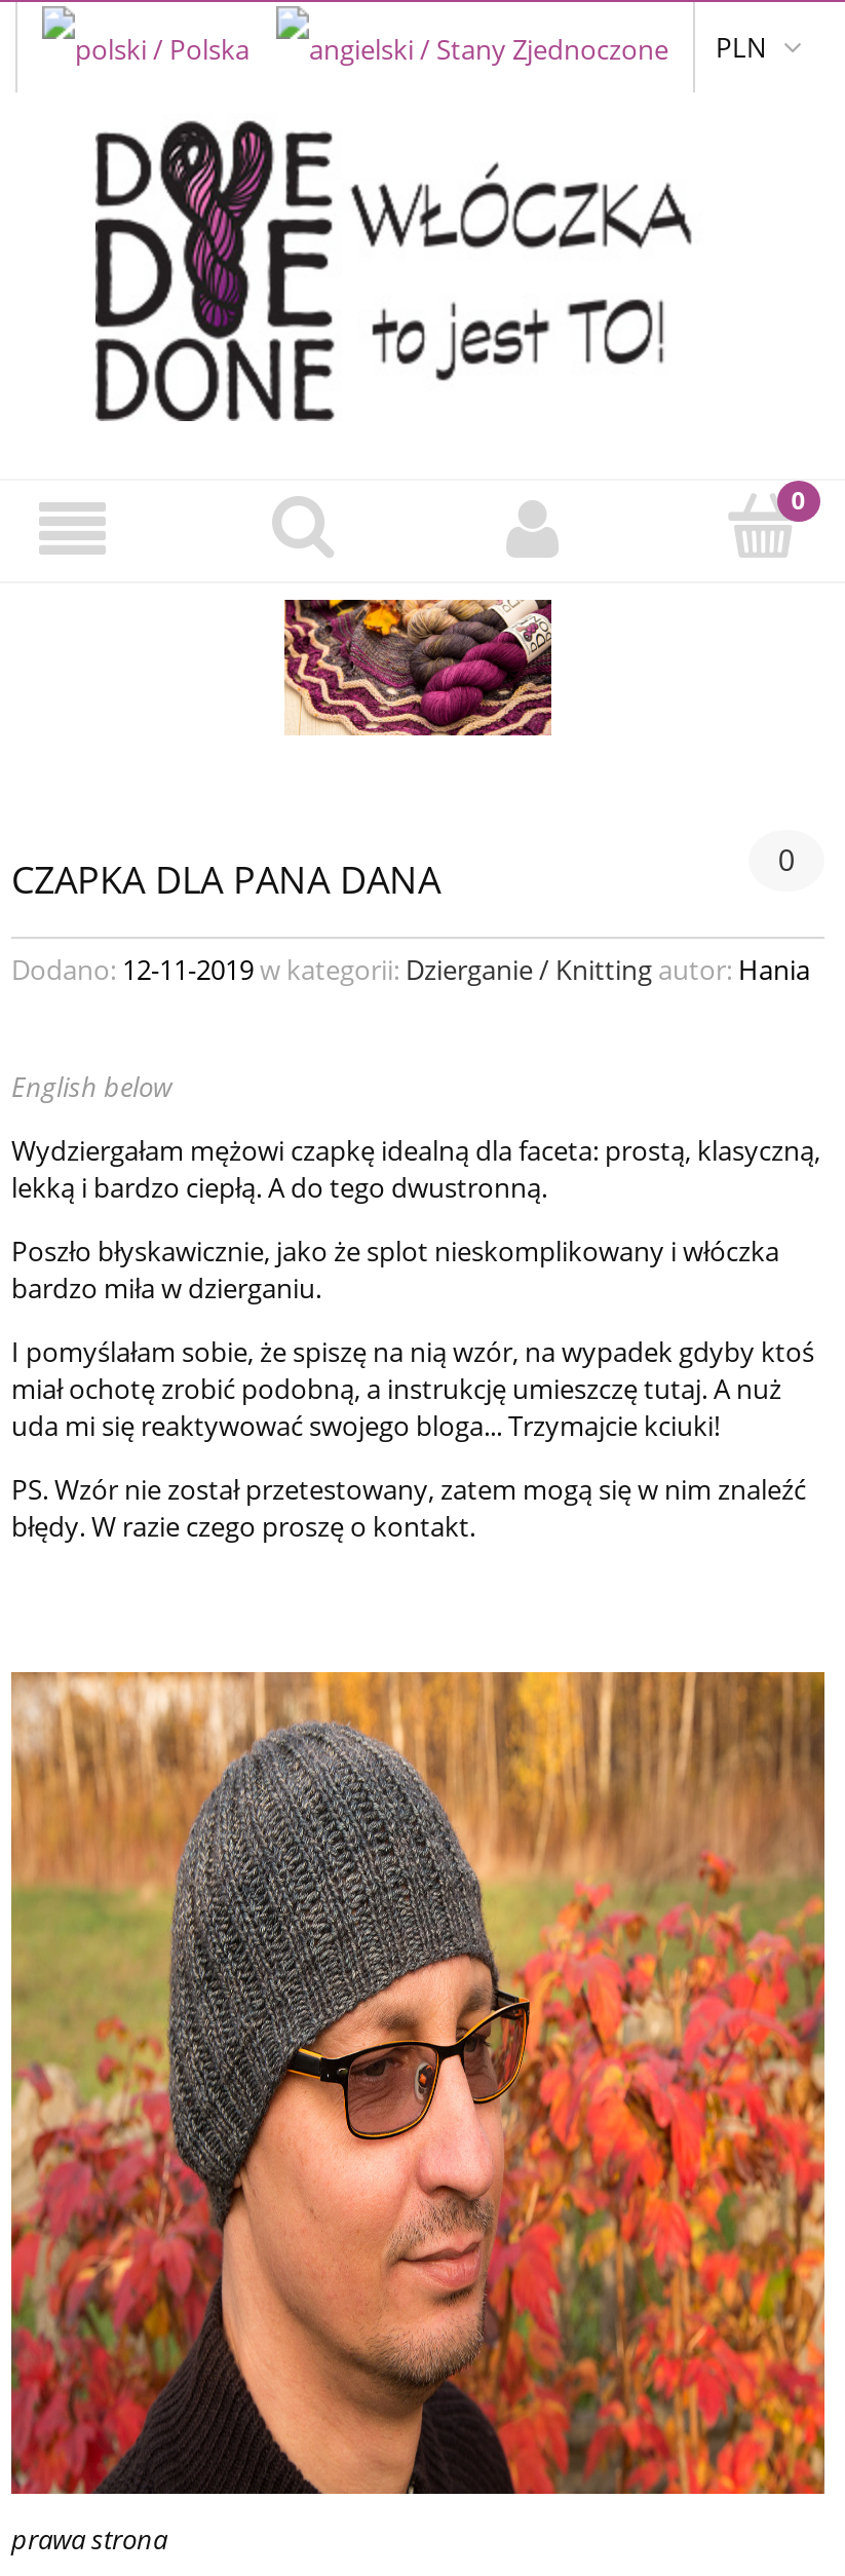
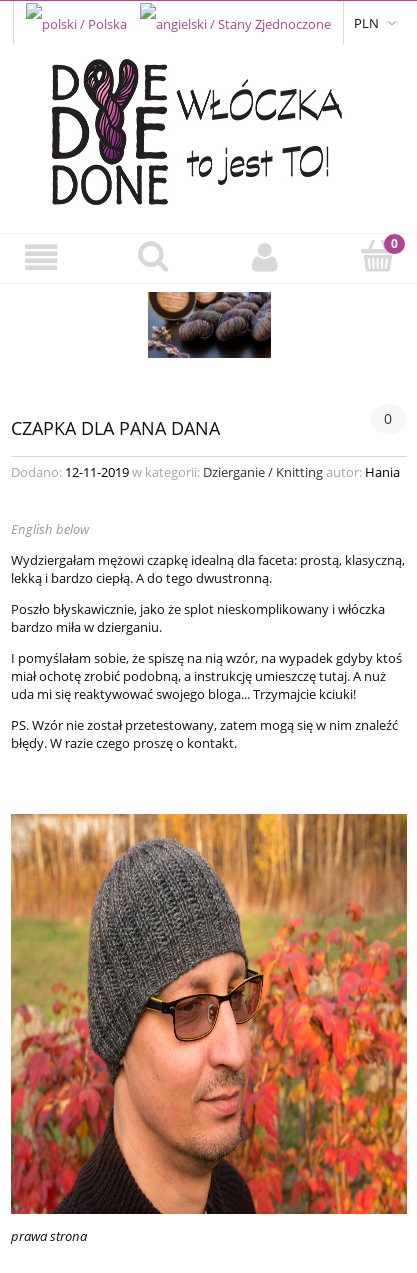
- [image]
+ [image]
